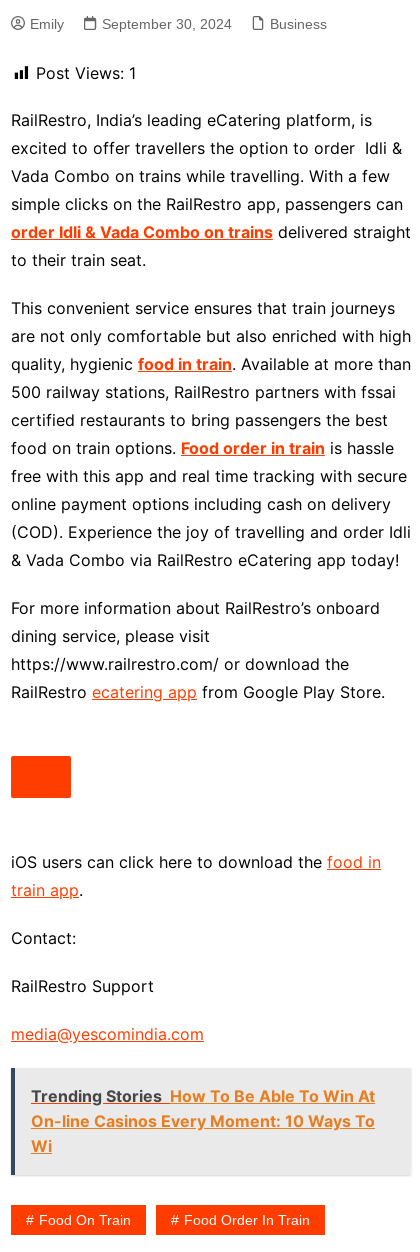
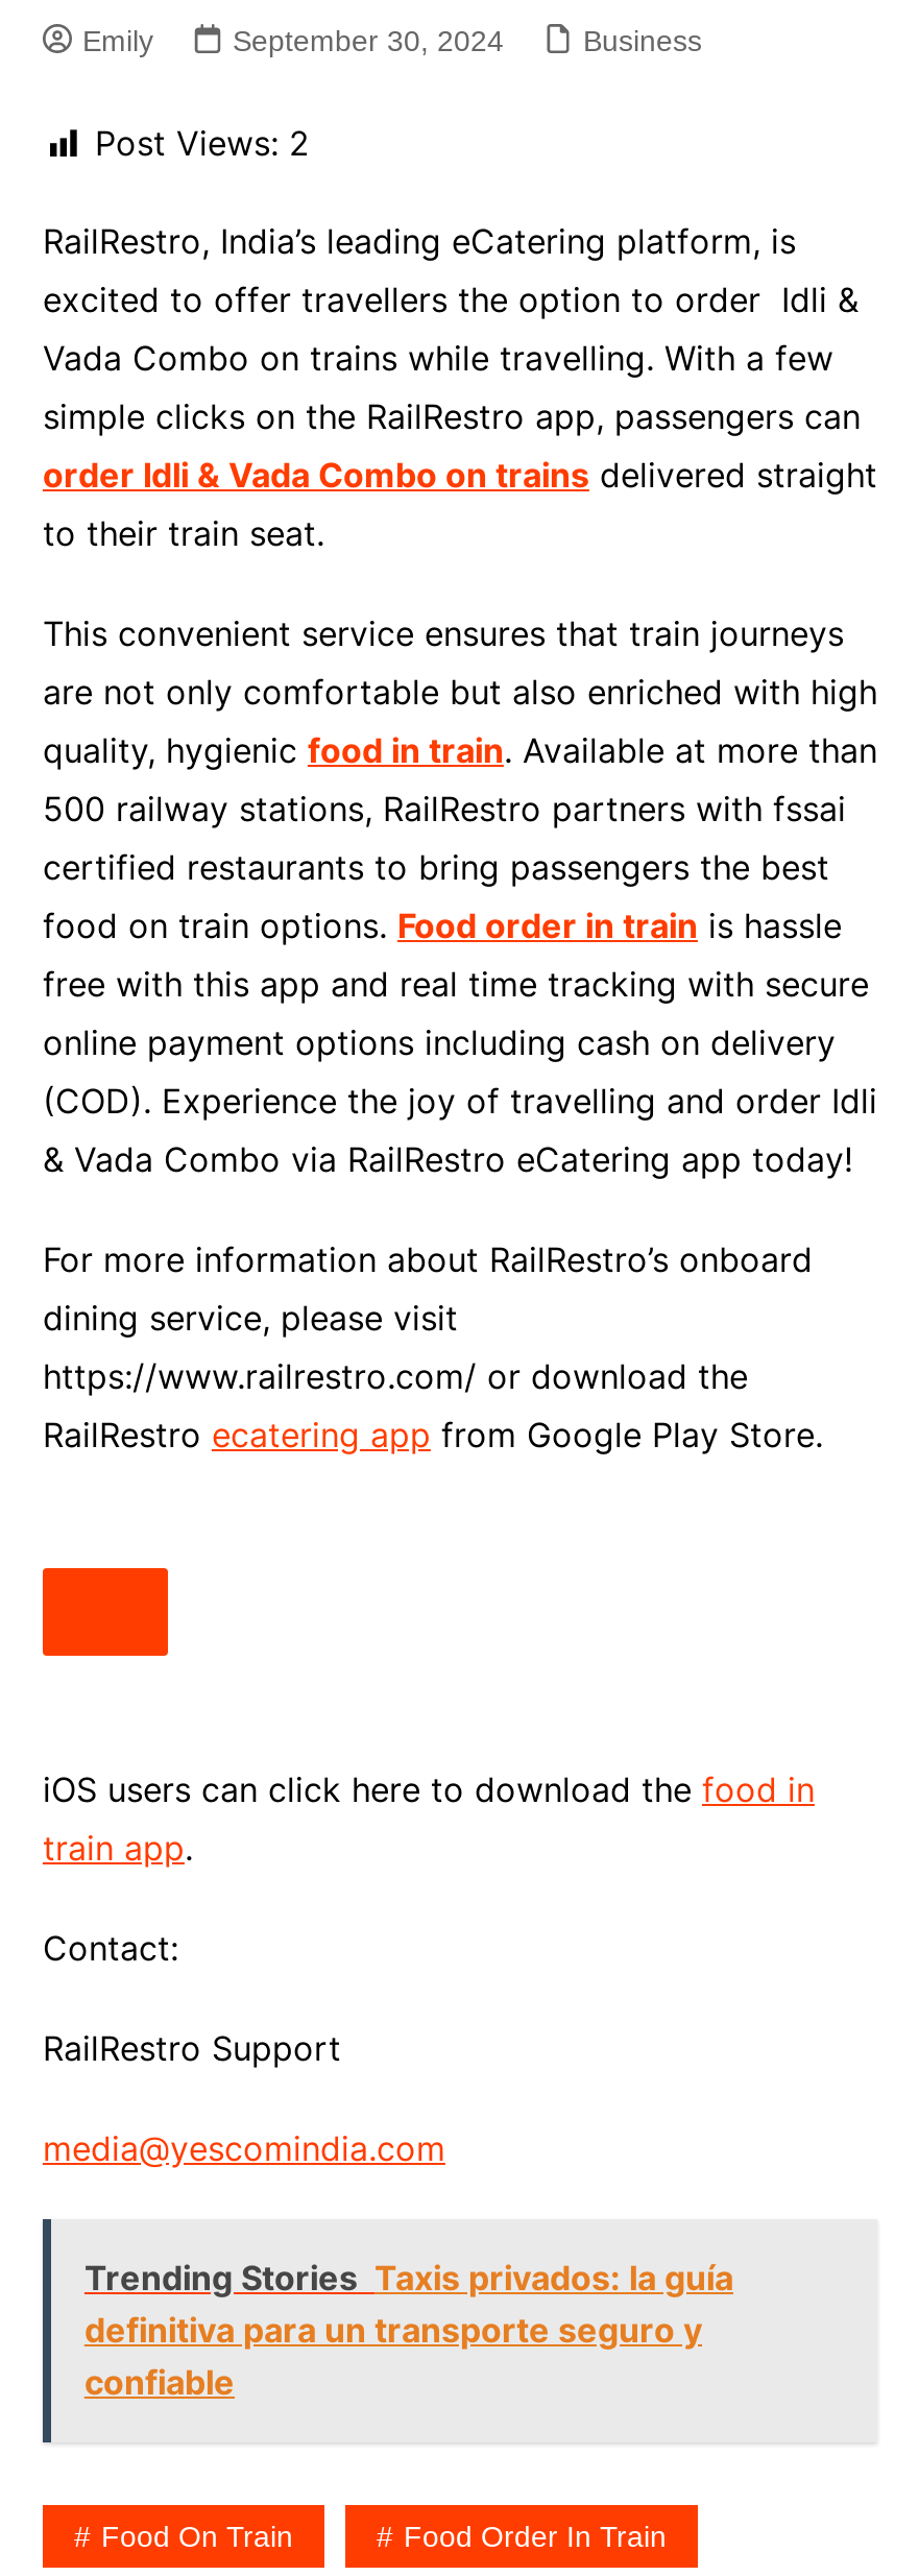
- Post Views: 1
+ Post Views: 2

- Trending Stories How To Be Able To Win At
- On-line Casinos Every Moment: 10 Ways To
- Wi
+ Trending Stories Taxis privados: la guía
+ definitiva para un transporte seguro y
+ confiable
